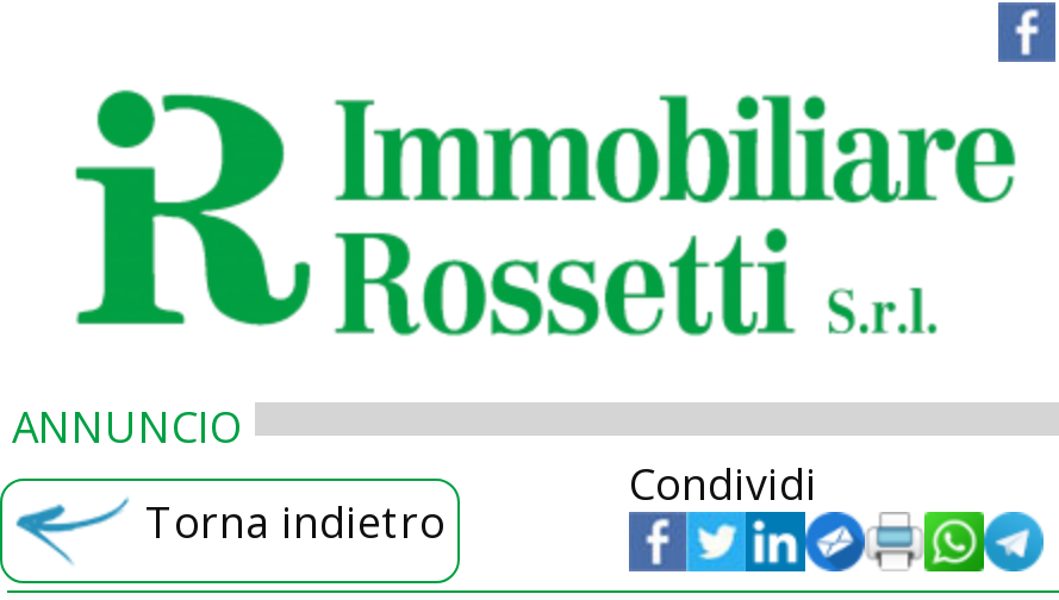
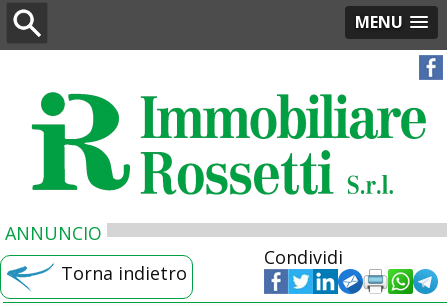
+ MENU
